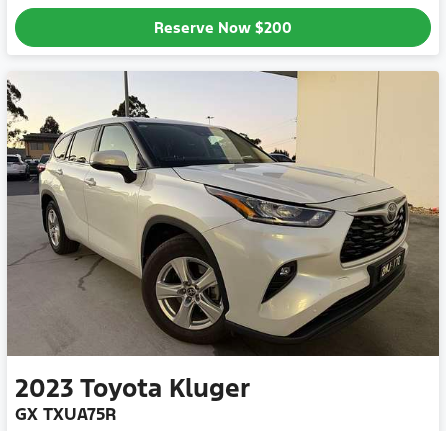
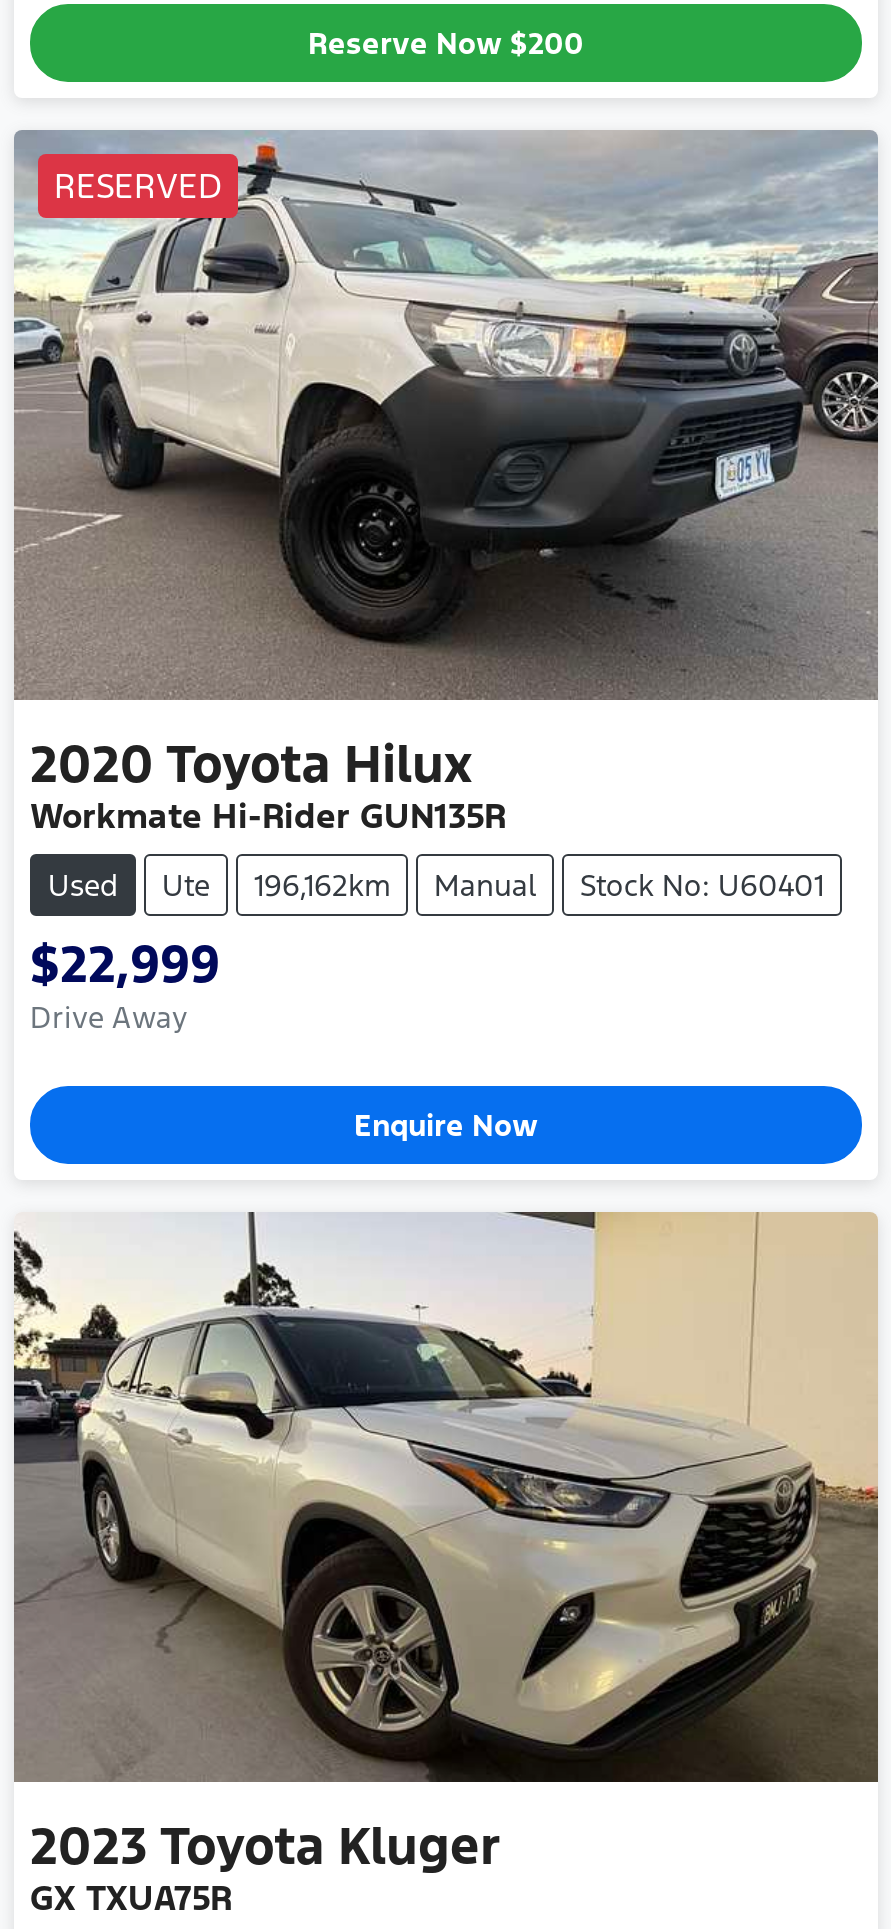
+ [image]
+ RESERVED

+ 2020 Toyota Hilux
+ Workmate Hi-Rider GUN135R
+ Used
+ Ute
+ 196,162km
+ Manual
+ Stock No: U60401
+ $22,999
+ Drive Away
+ Enquire Now
